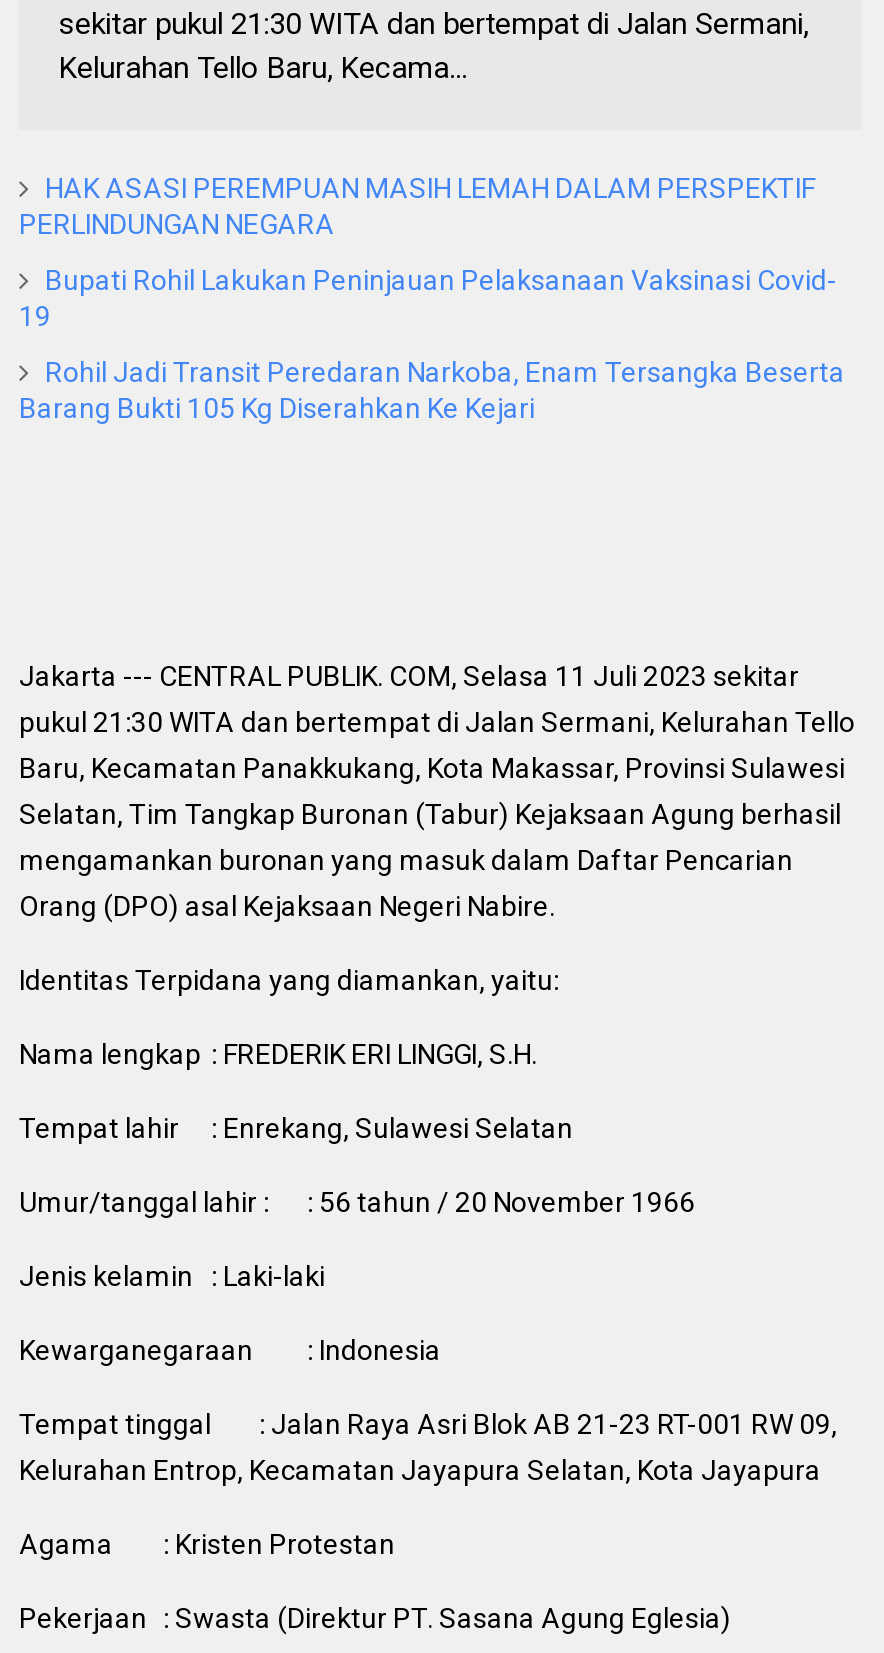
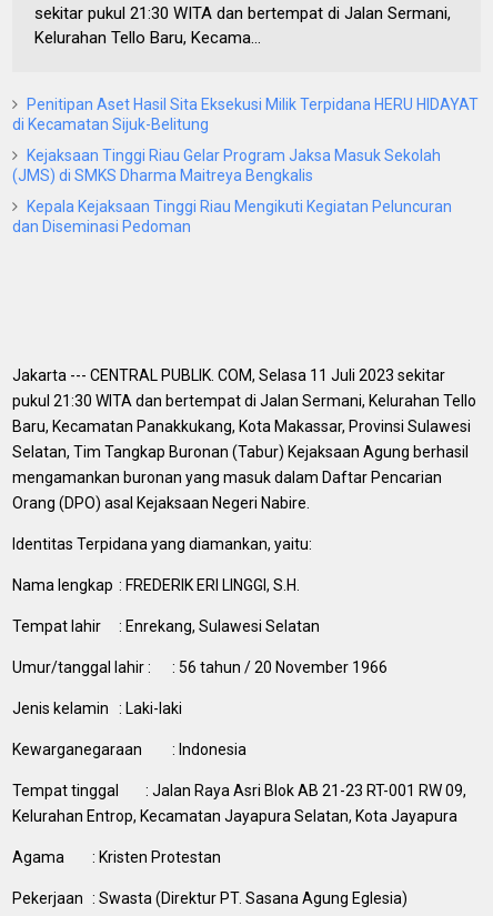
- HAK ASASI PEREMPUAN MASIH LEMAH DALAM PERSPEKTIF
- PERLINDUNGAN NEGARA
+ Penitipan Aset Hasil Sita Eksekusi Milik Terpidana HERU HIDAYAT
+ di Kecamatan Sijuk-Belitung

- Bupati Rohil Lakukan Peninjauan Pelaksanaan Vaksinasi Covid-
- 19
+ Kejaksaan Tinggi Riau Gelar Program Jaksa Masuk Sekolah
+ (JMS) di SMKS Dharma Maitreya Bengkalis

- Rohil Jadi Transit Peredaran Narkoba, Enam Tersangka Beserta
- Barang Bukti 105 Kg Diserahkan Ke Kejari
+ Kepala Kejaksaan Tinggi Riau Mengikuti Kegiatan Peluncuran
+ dan Diseminasi Pedoman
